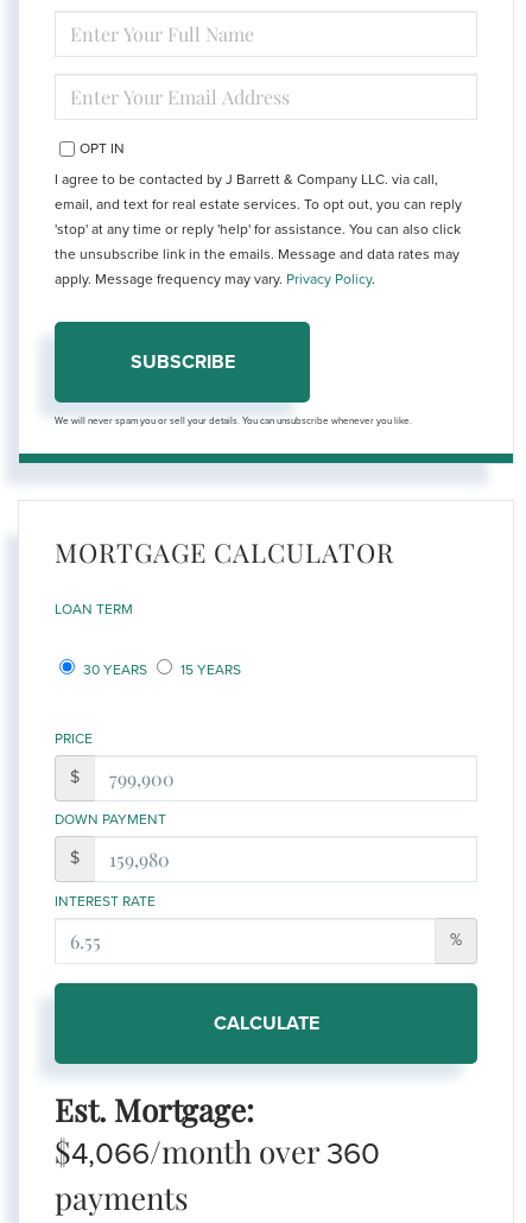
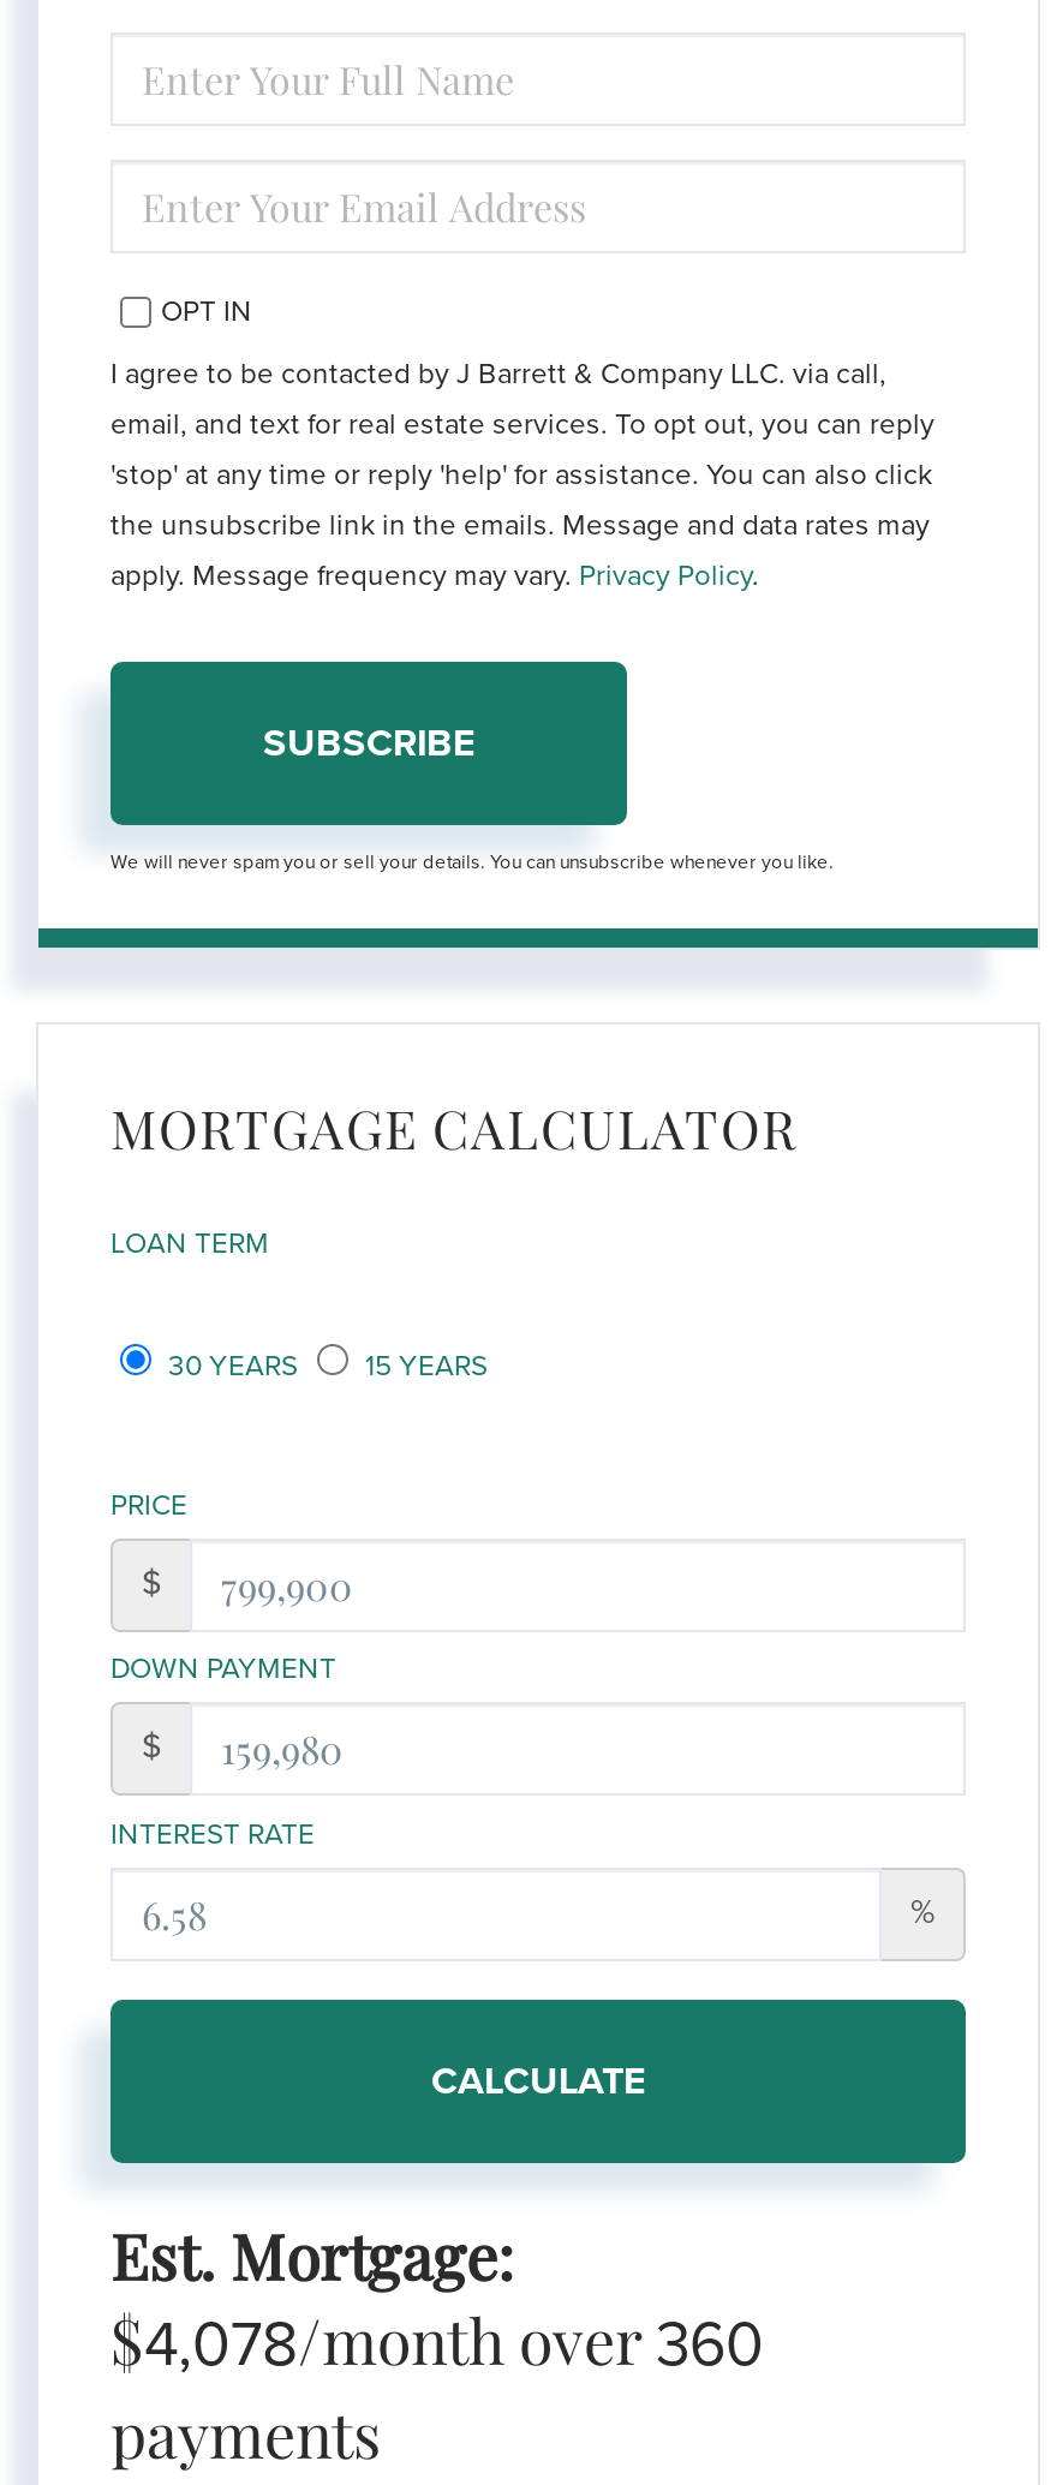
- $4,066/month over 360
+ $4,078/month over 360
